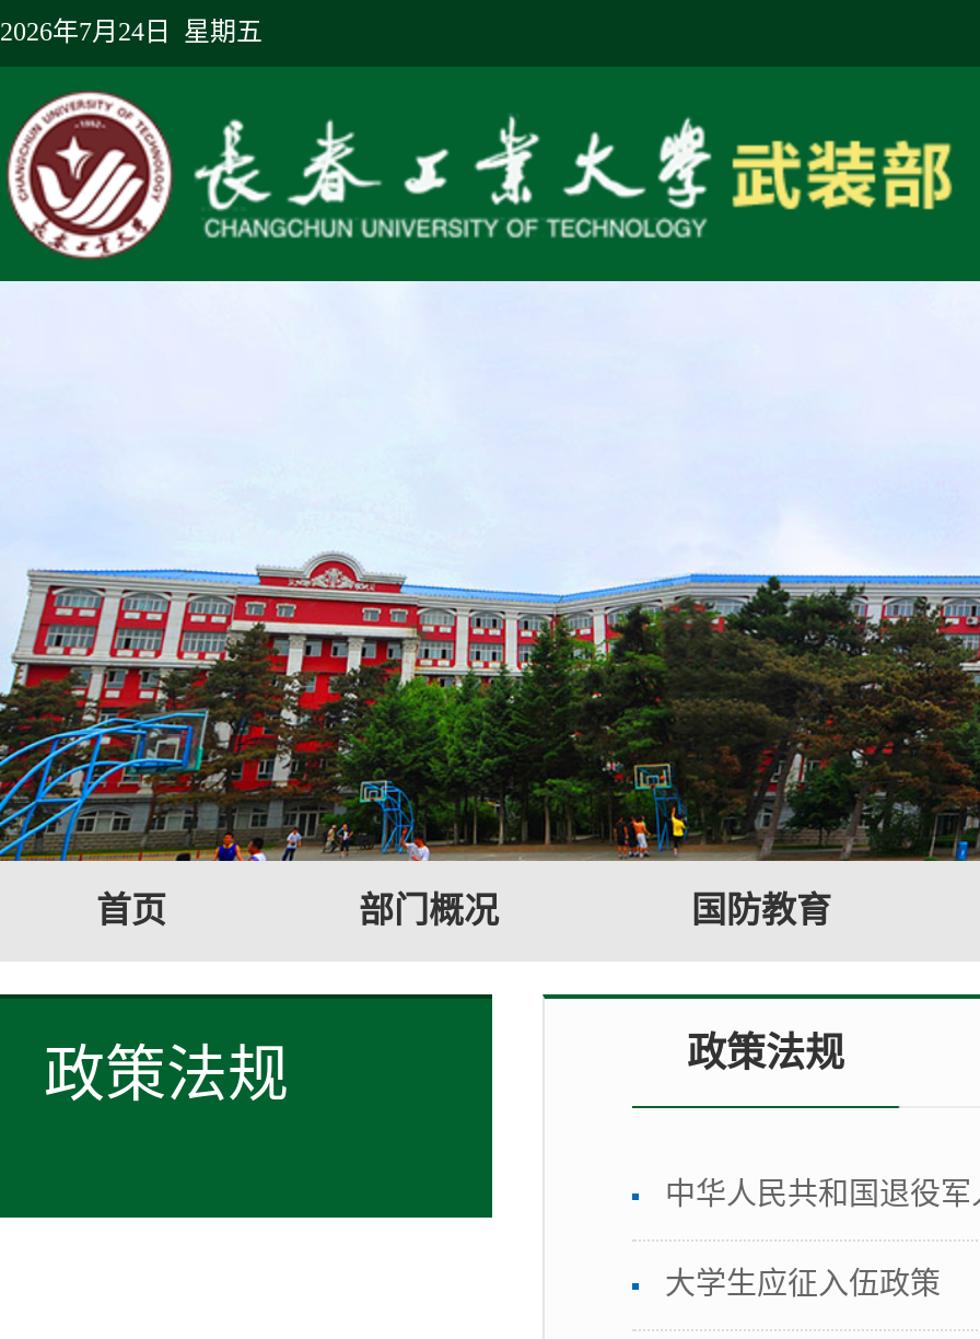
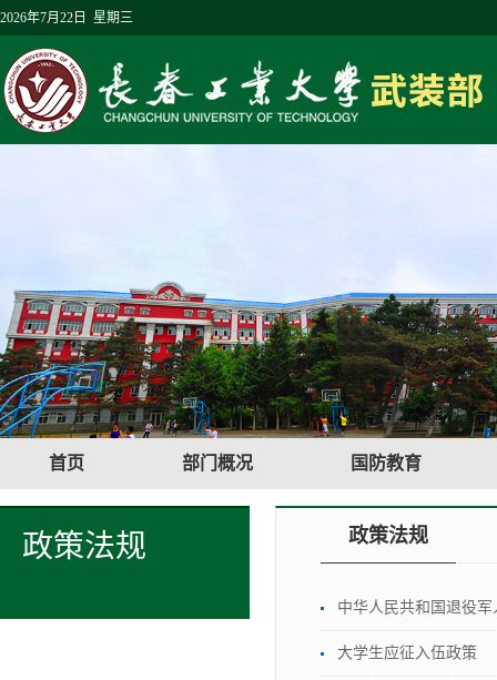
- 2026年7月24日 星期五
+ 2026年7月22日 星期三
